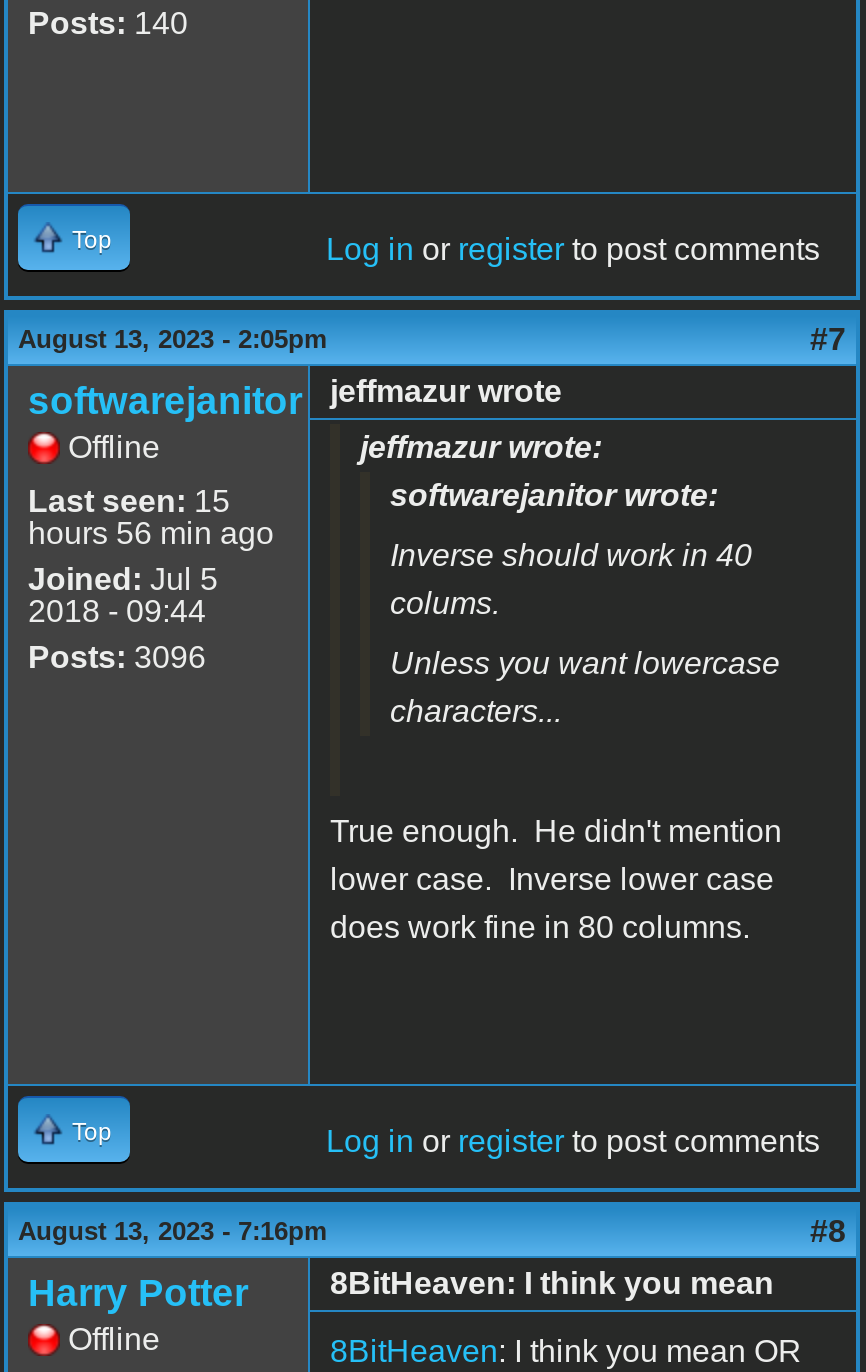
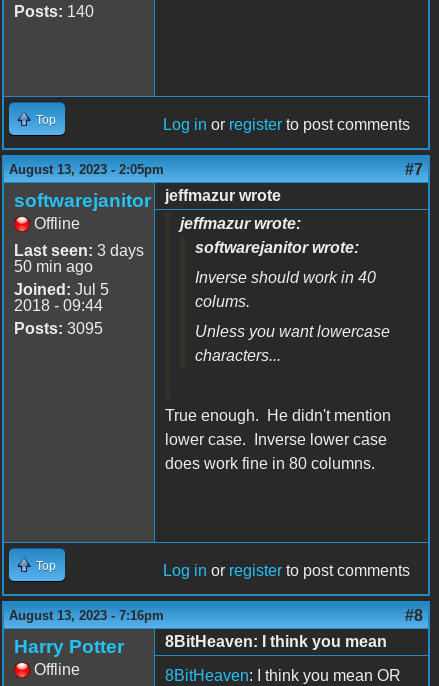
- Last seen: 15
- hours 56 min ago
+ Last seen: 3 days
+ 50 min ago

- Posts: 3096
+ Posts: 3095
